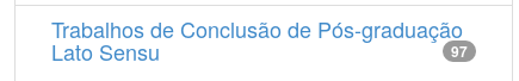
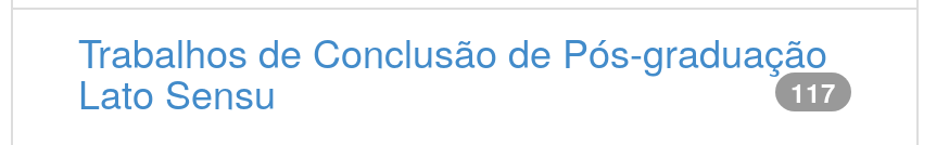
- 97
+ 117
